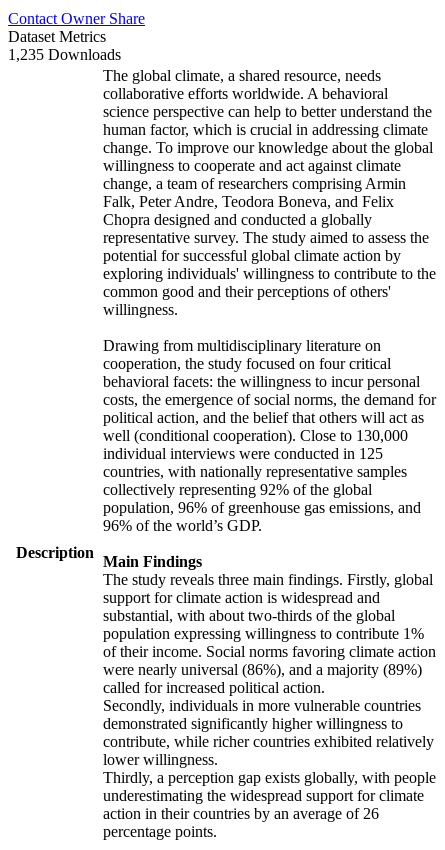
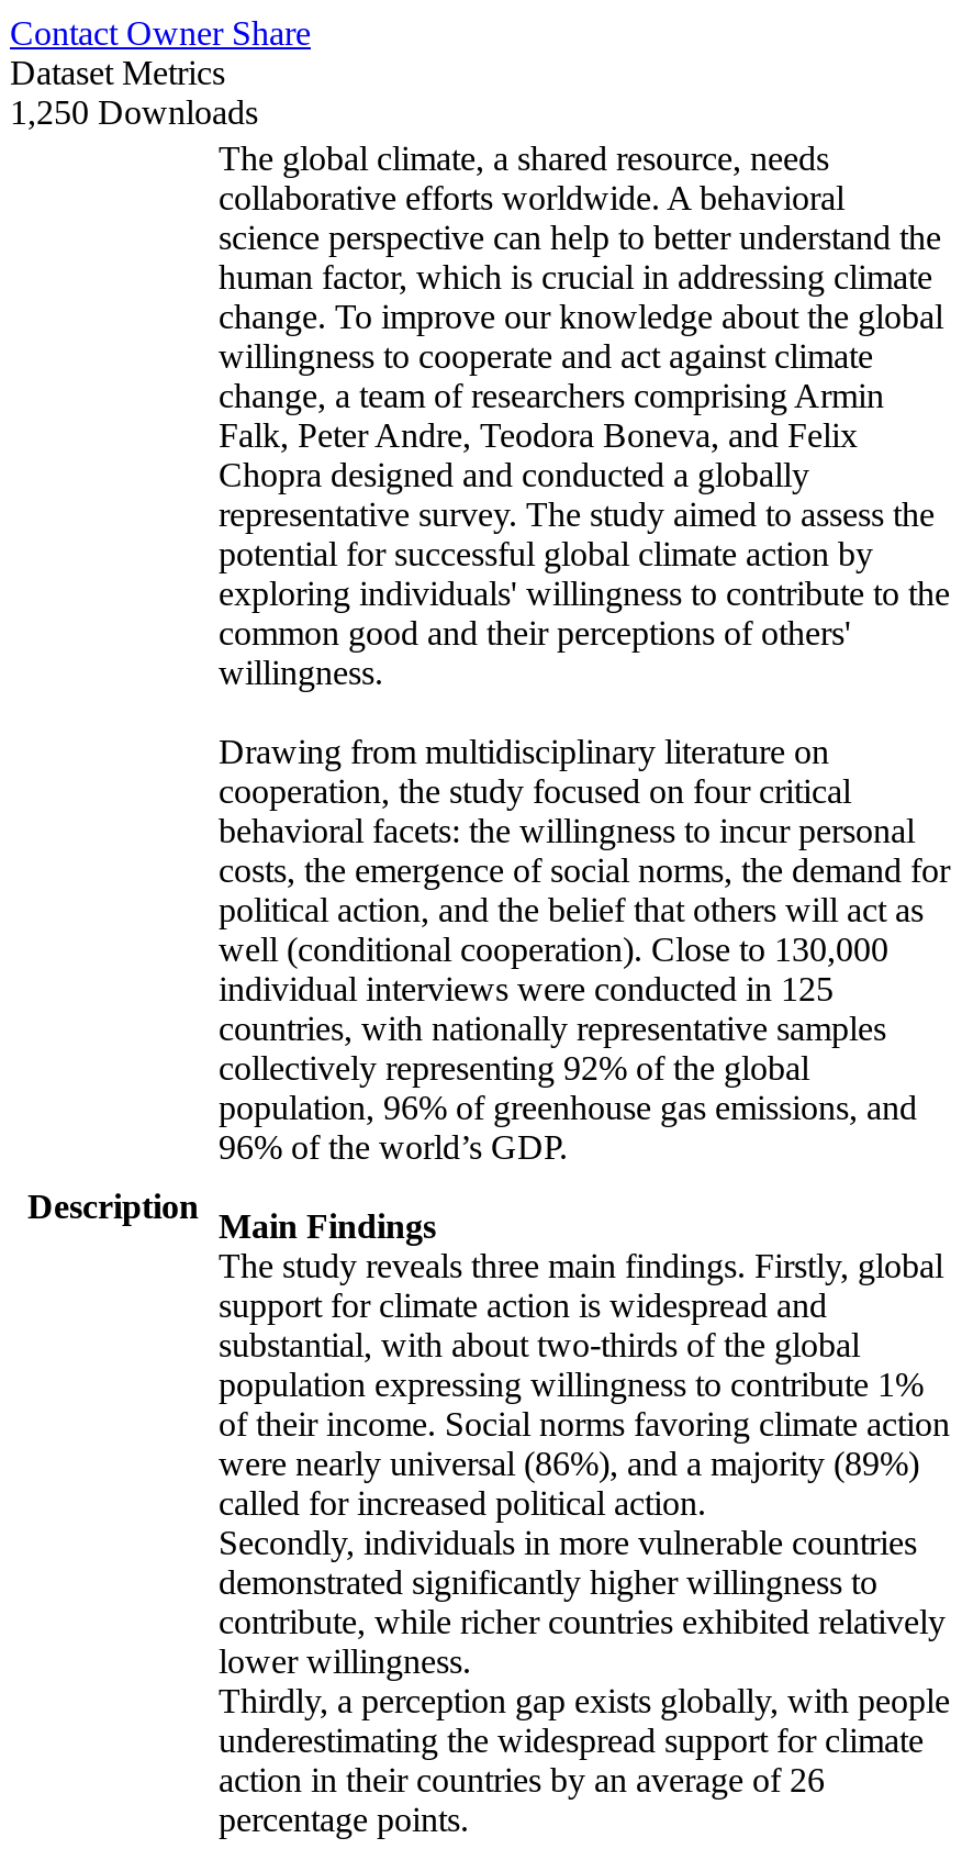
- 1,235 Downloads
+ 1,250 Downloads
